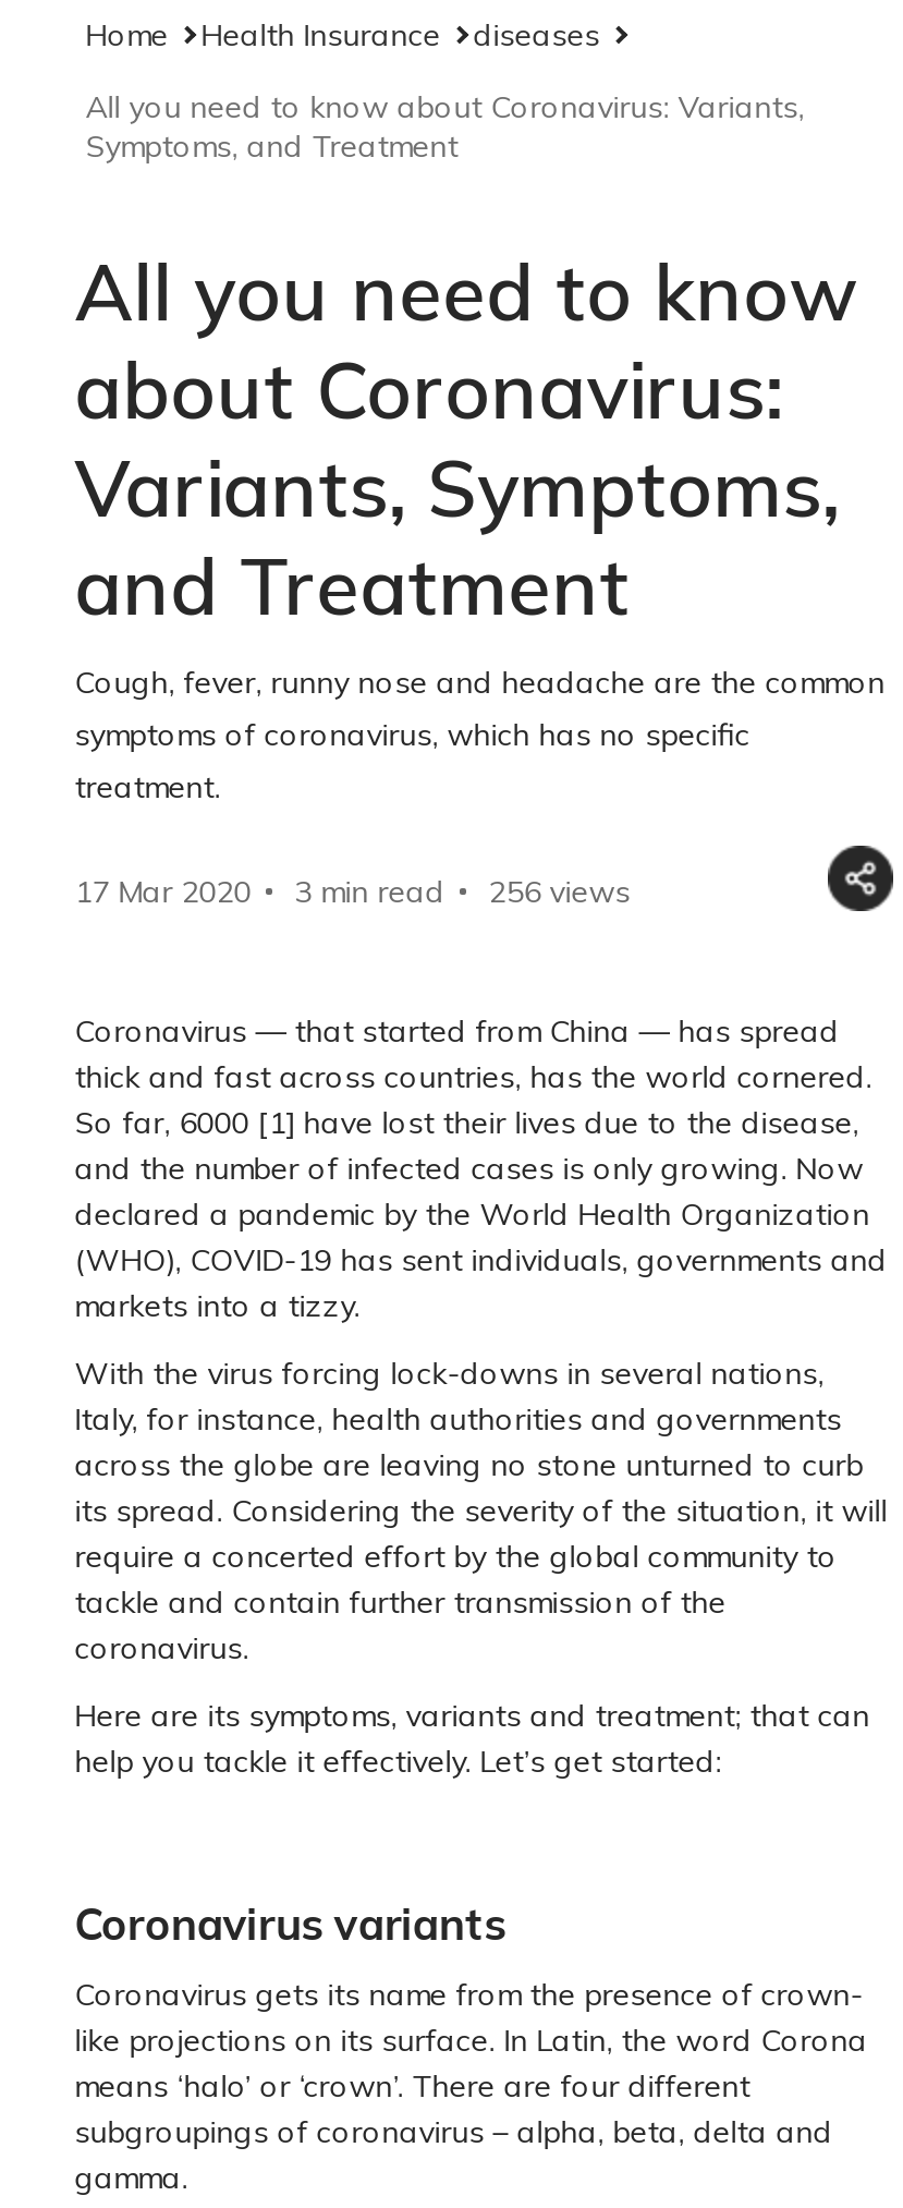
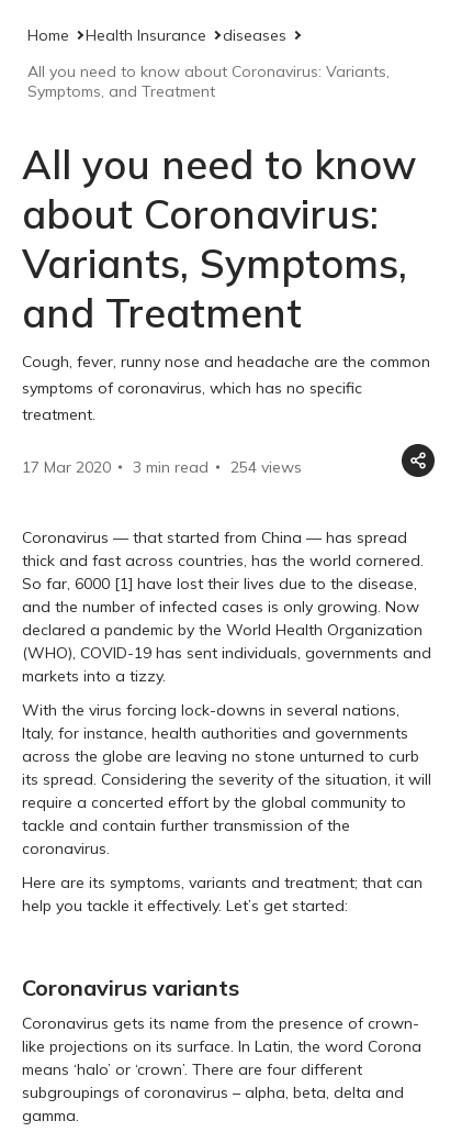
- 17 Mar 2020 3 min read 256 views
+ 17 Mar 2020 3 min read 254 views
